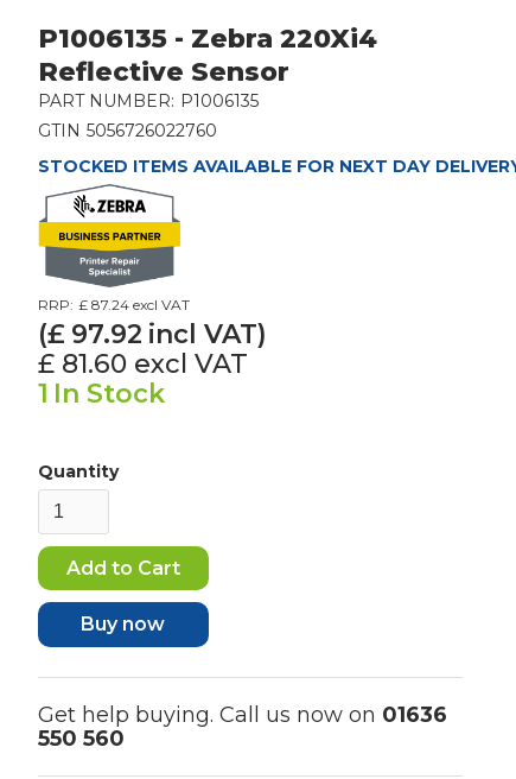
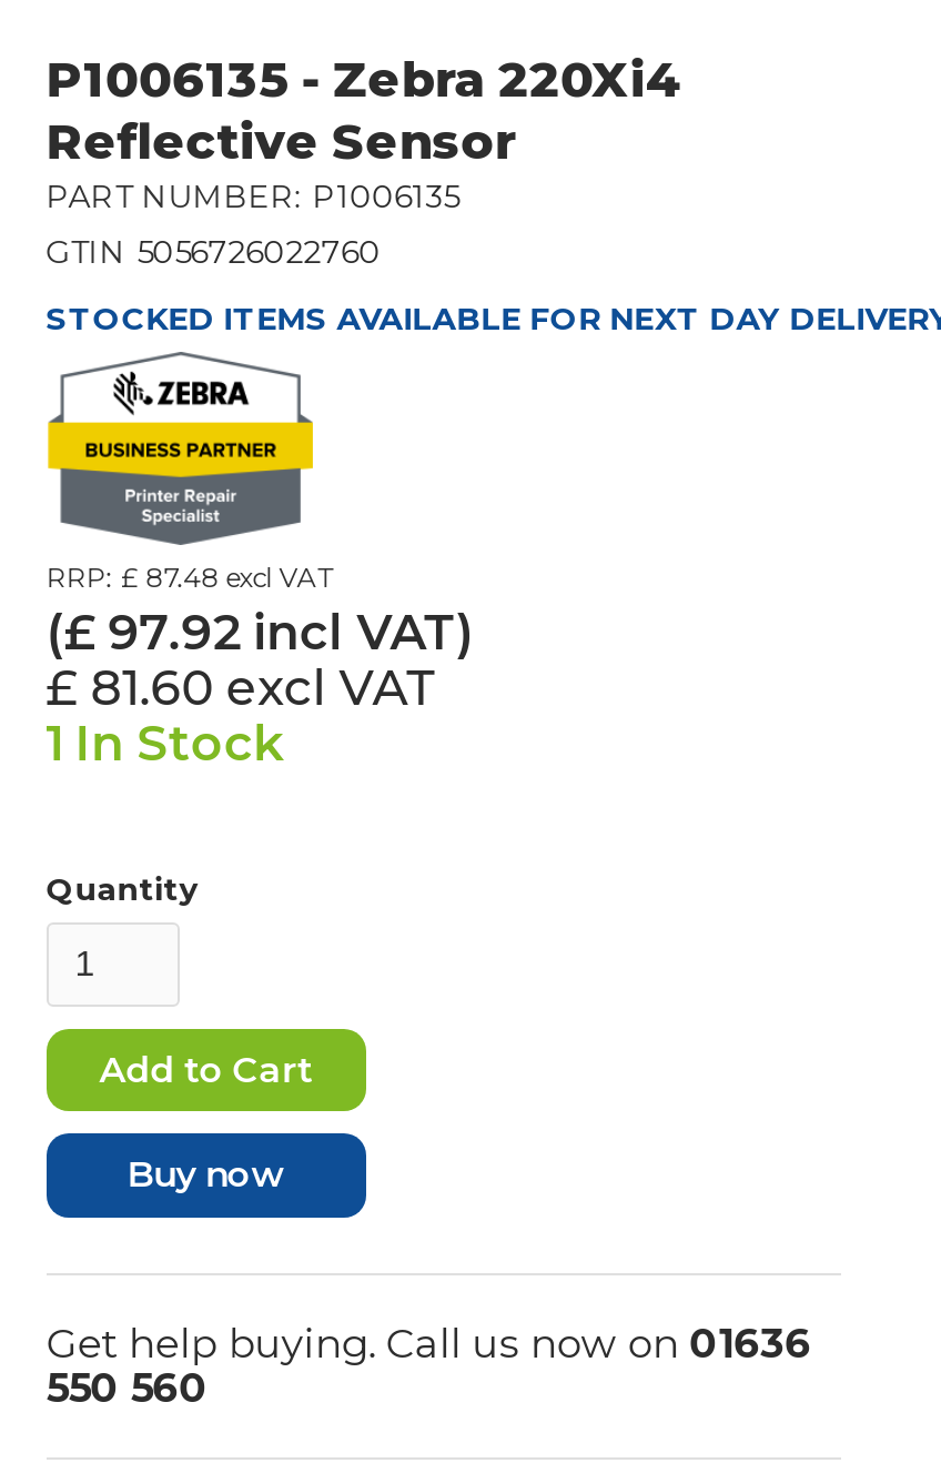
- RRP: £ 87.24 excl VAT
+ RRP: £ 87.48 excl VAT
